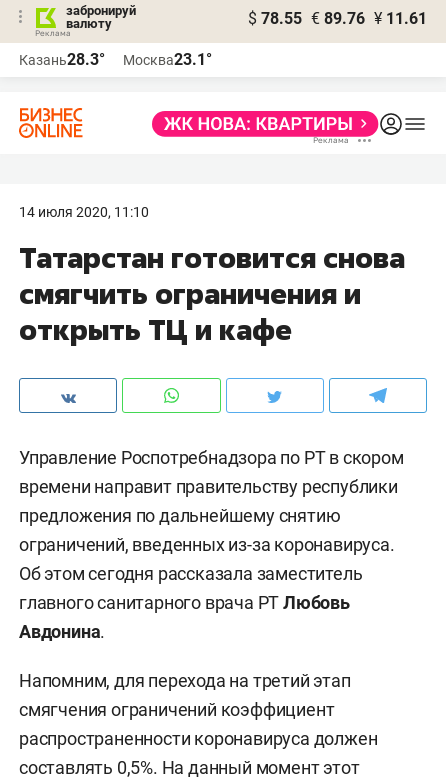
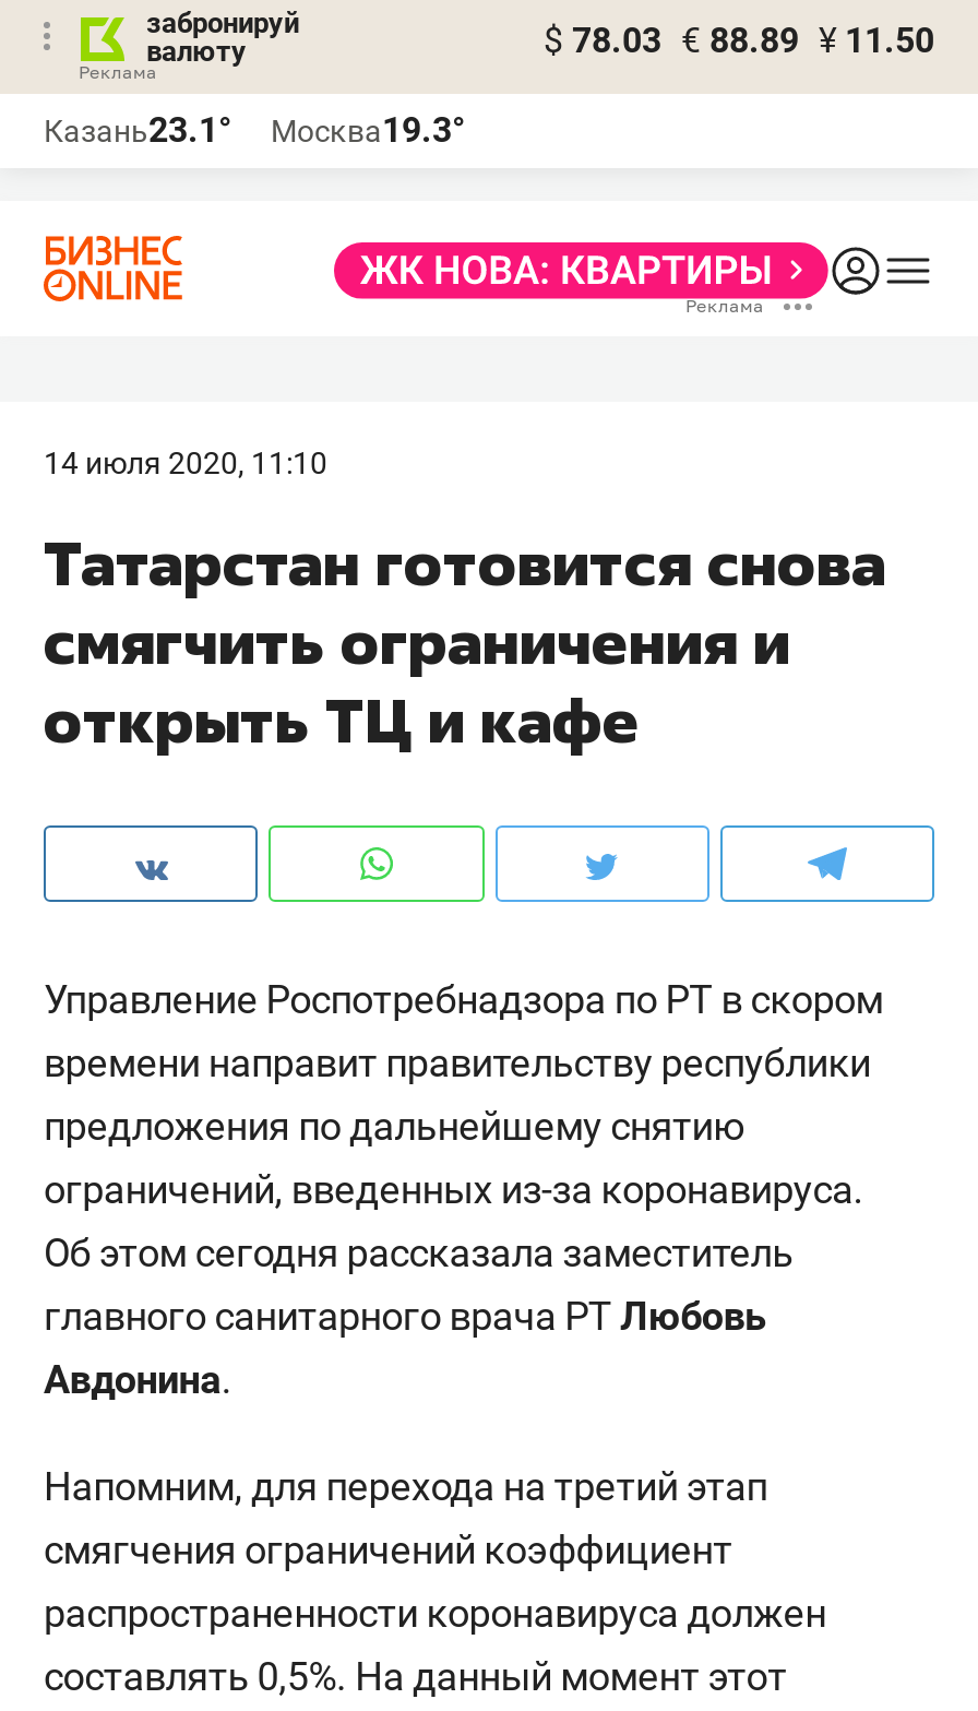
- $ 78.55 € 89.76 ¥ 11.61
+ $ 78.03 € 88.89 ¥ 11.50

- Казань28.3°
+ Казань23.1°

- Москва23.1°
+ Москва19.3°
